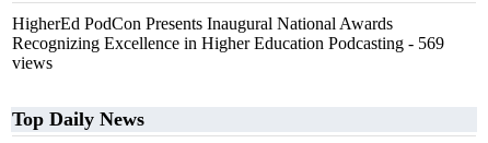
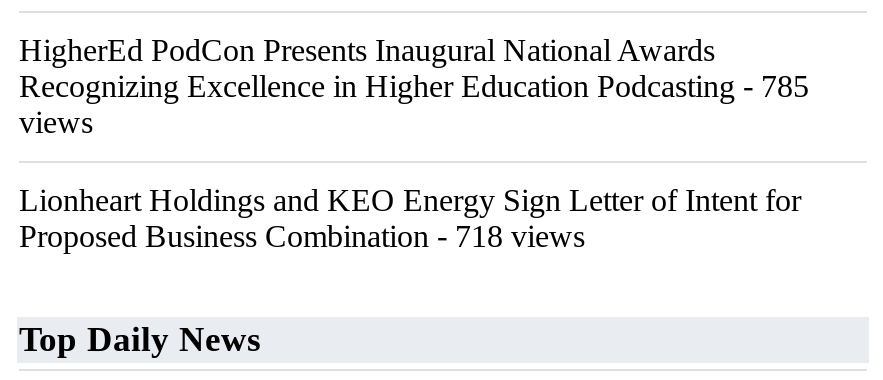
- Recognizing Excellence in Higher Education Podcasting - 569
+ Recognizing Excellence in Higher Education Podcasting - 785

+ Lionheart Holdings and KEO Energy Sign Letter of Intent for
+ Proposed Business Combination - 718 views
